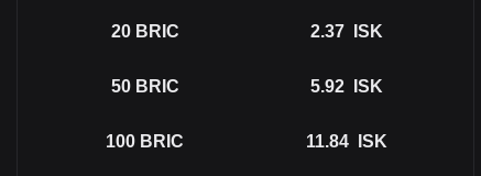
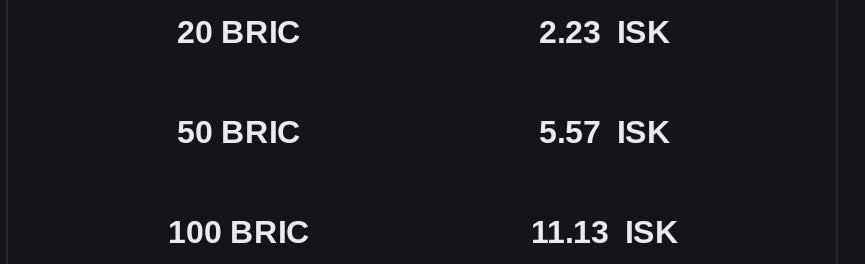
- 2.37 ISK
+ 2.23 ISK

- 5.92 ISK
+ 5.57 ISK

- 11.84 ISK
+ 11.13 ISK
